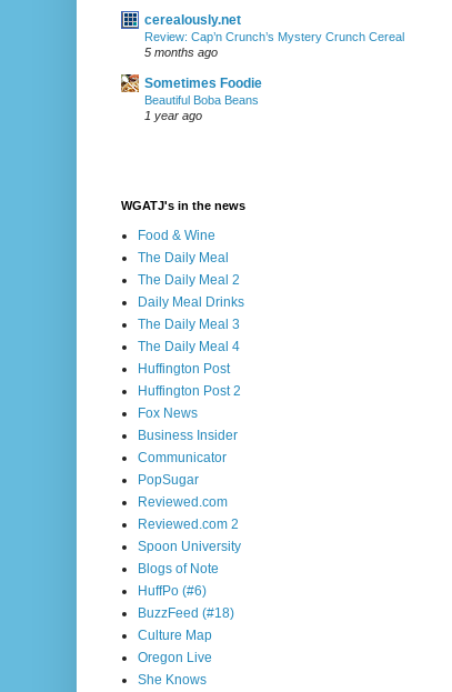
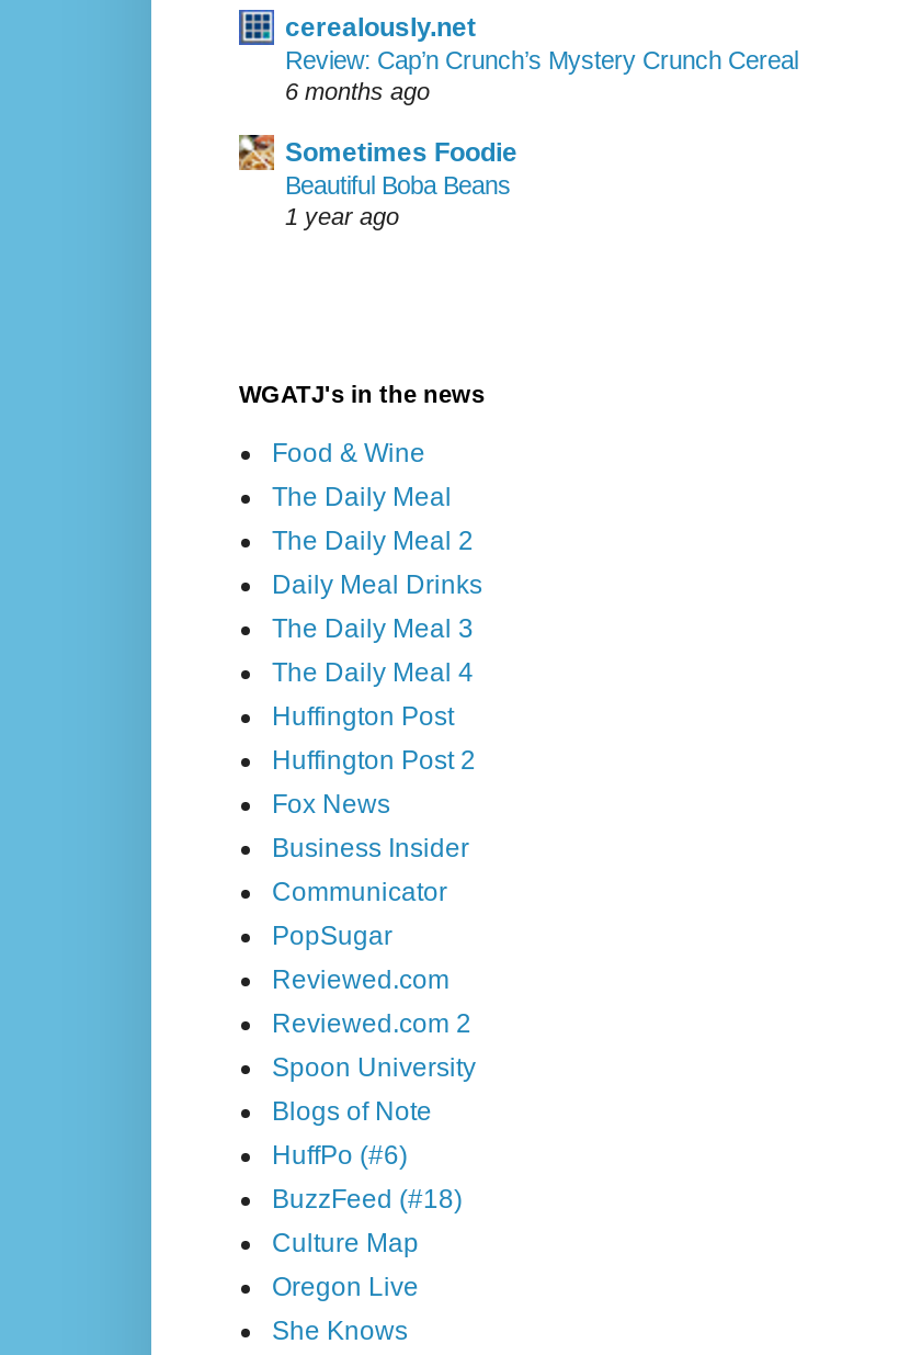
- 5 months ago
+ 6 months ago
